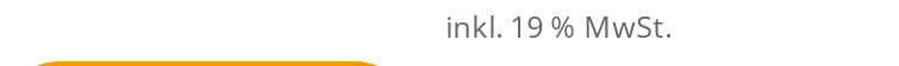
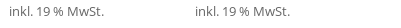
+ inkl. 19 % MwSt.
